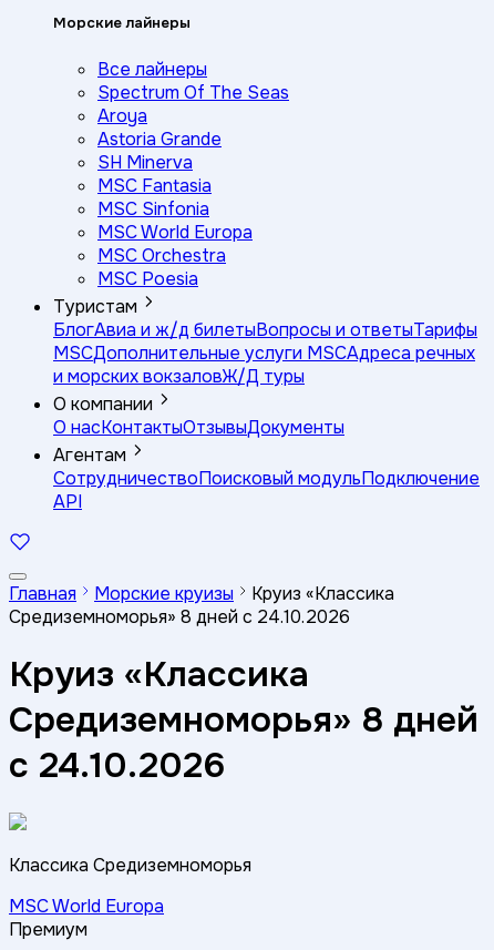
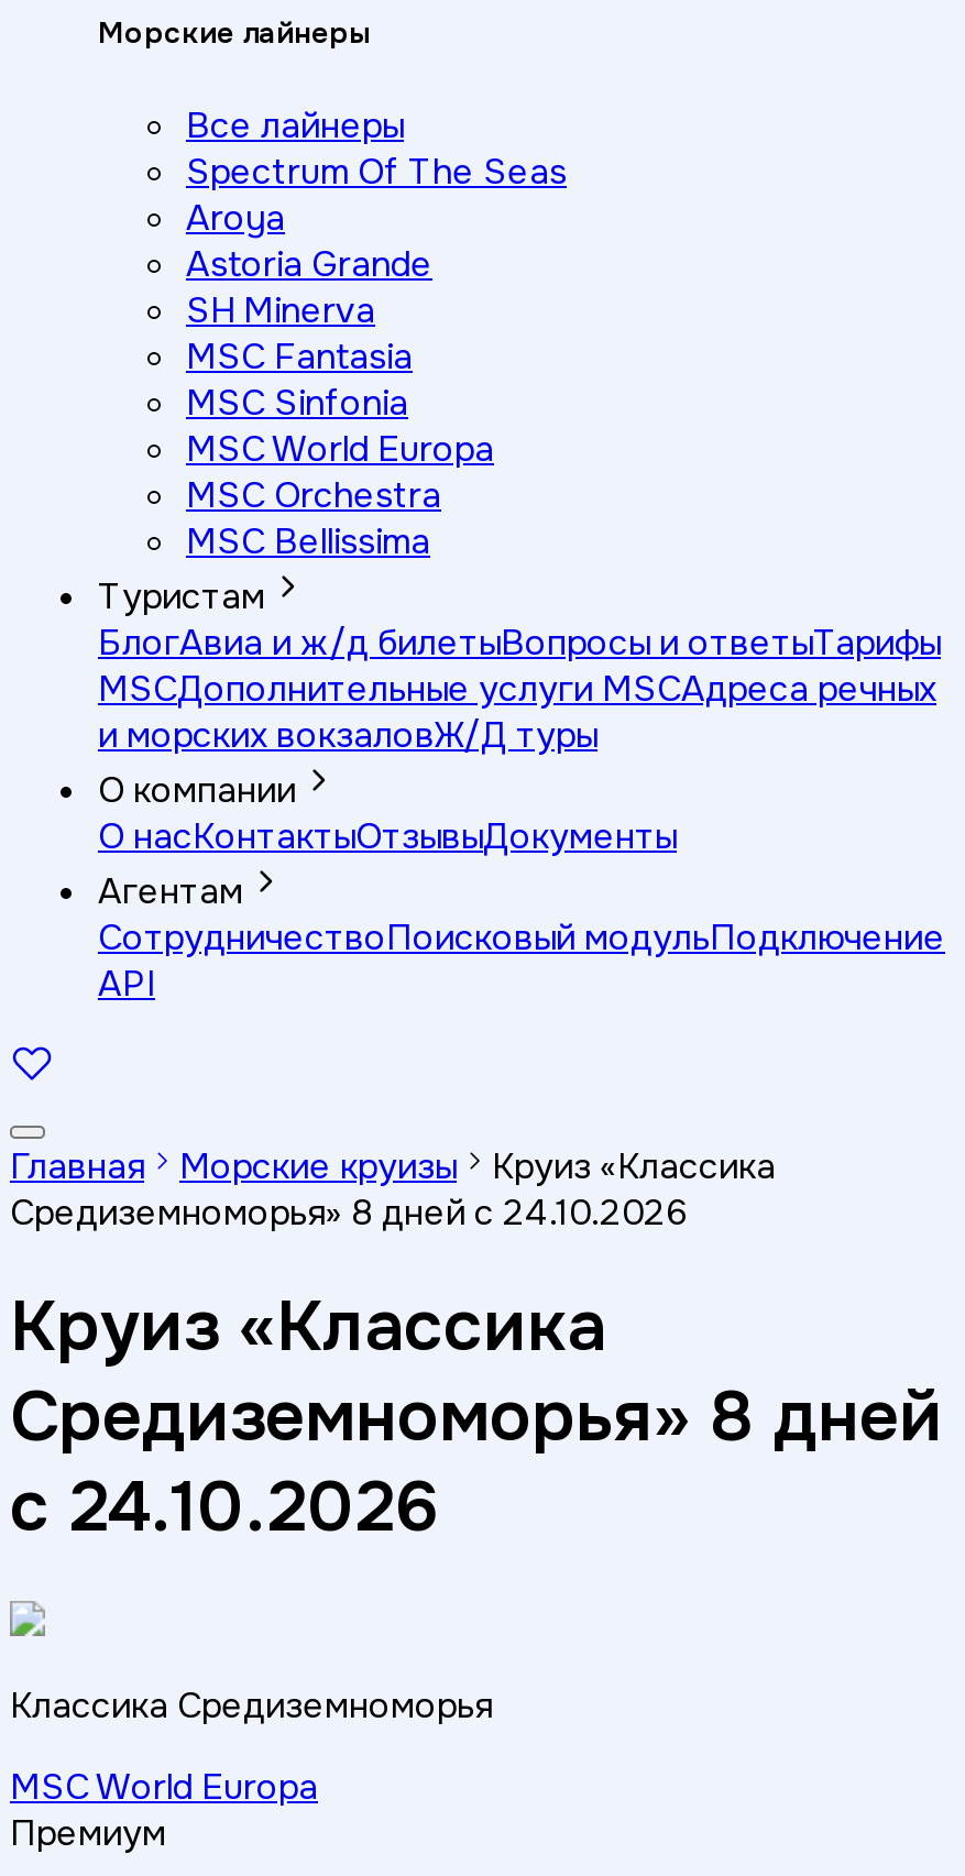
- MSC Poesia
+ MSC Bellissima
